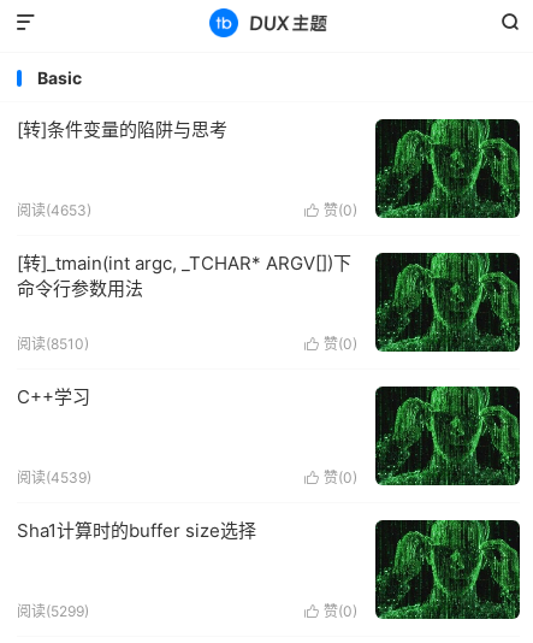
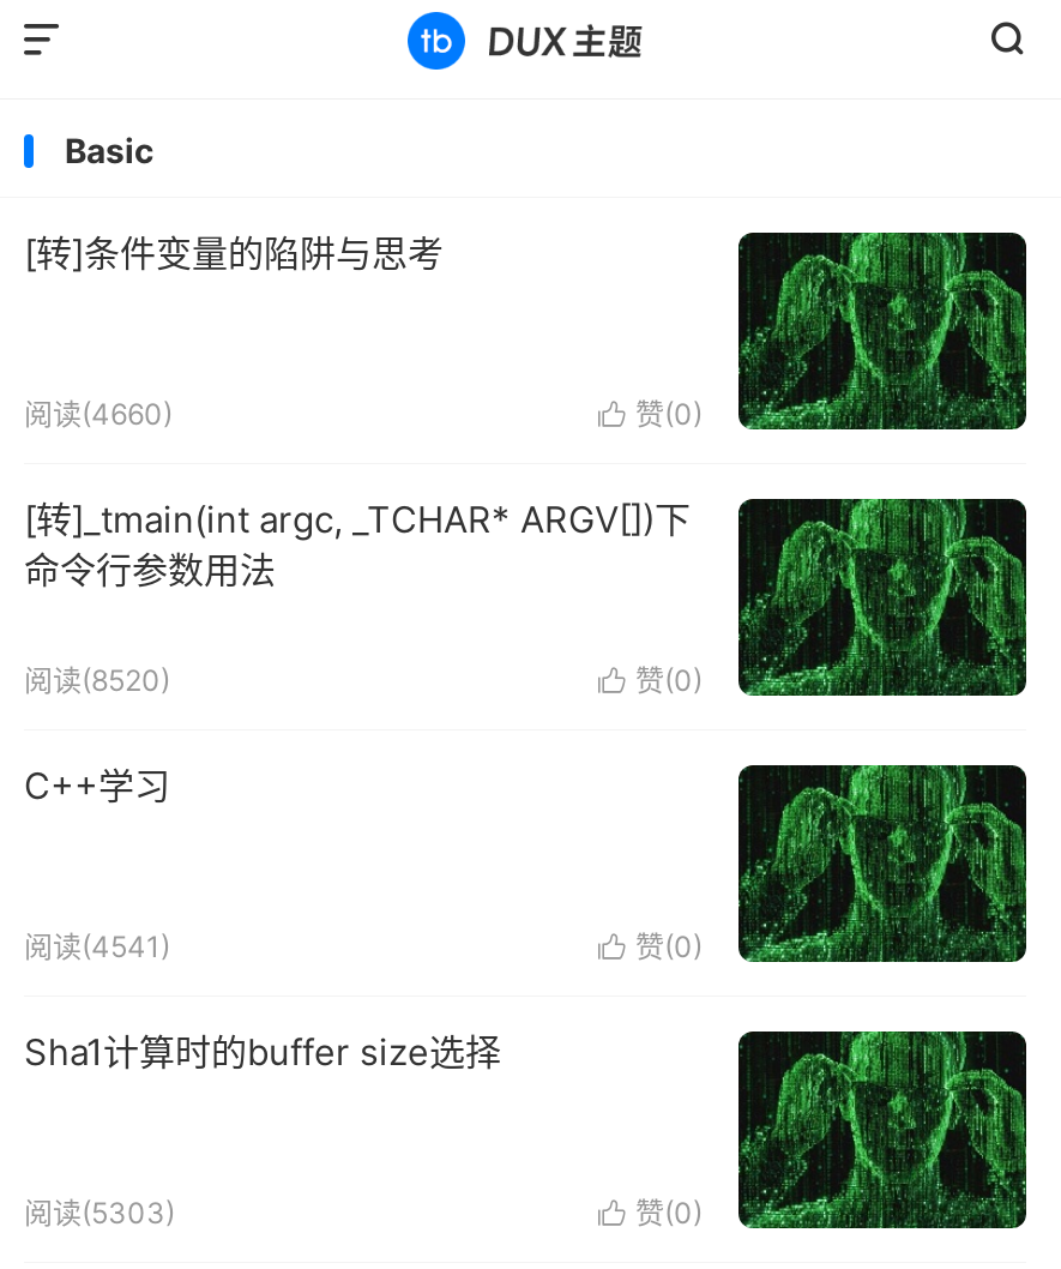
- 阅读(4653)
+ 阅读(4660)

- 阅读(8510)
+ 阅读(8520)

- 阅读(4539)
+ 阅读(4541)

- 阅读(5299)
+ 阅读(5303)
